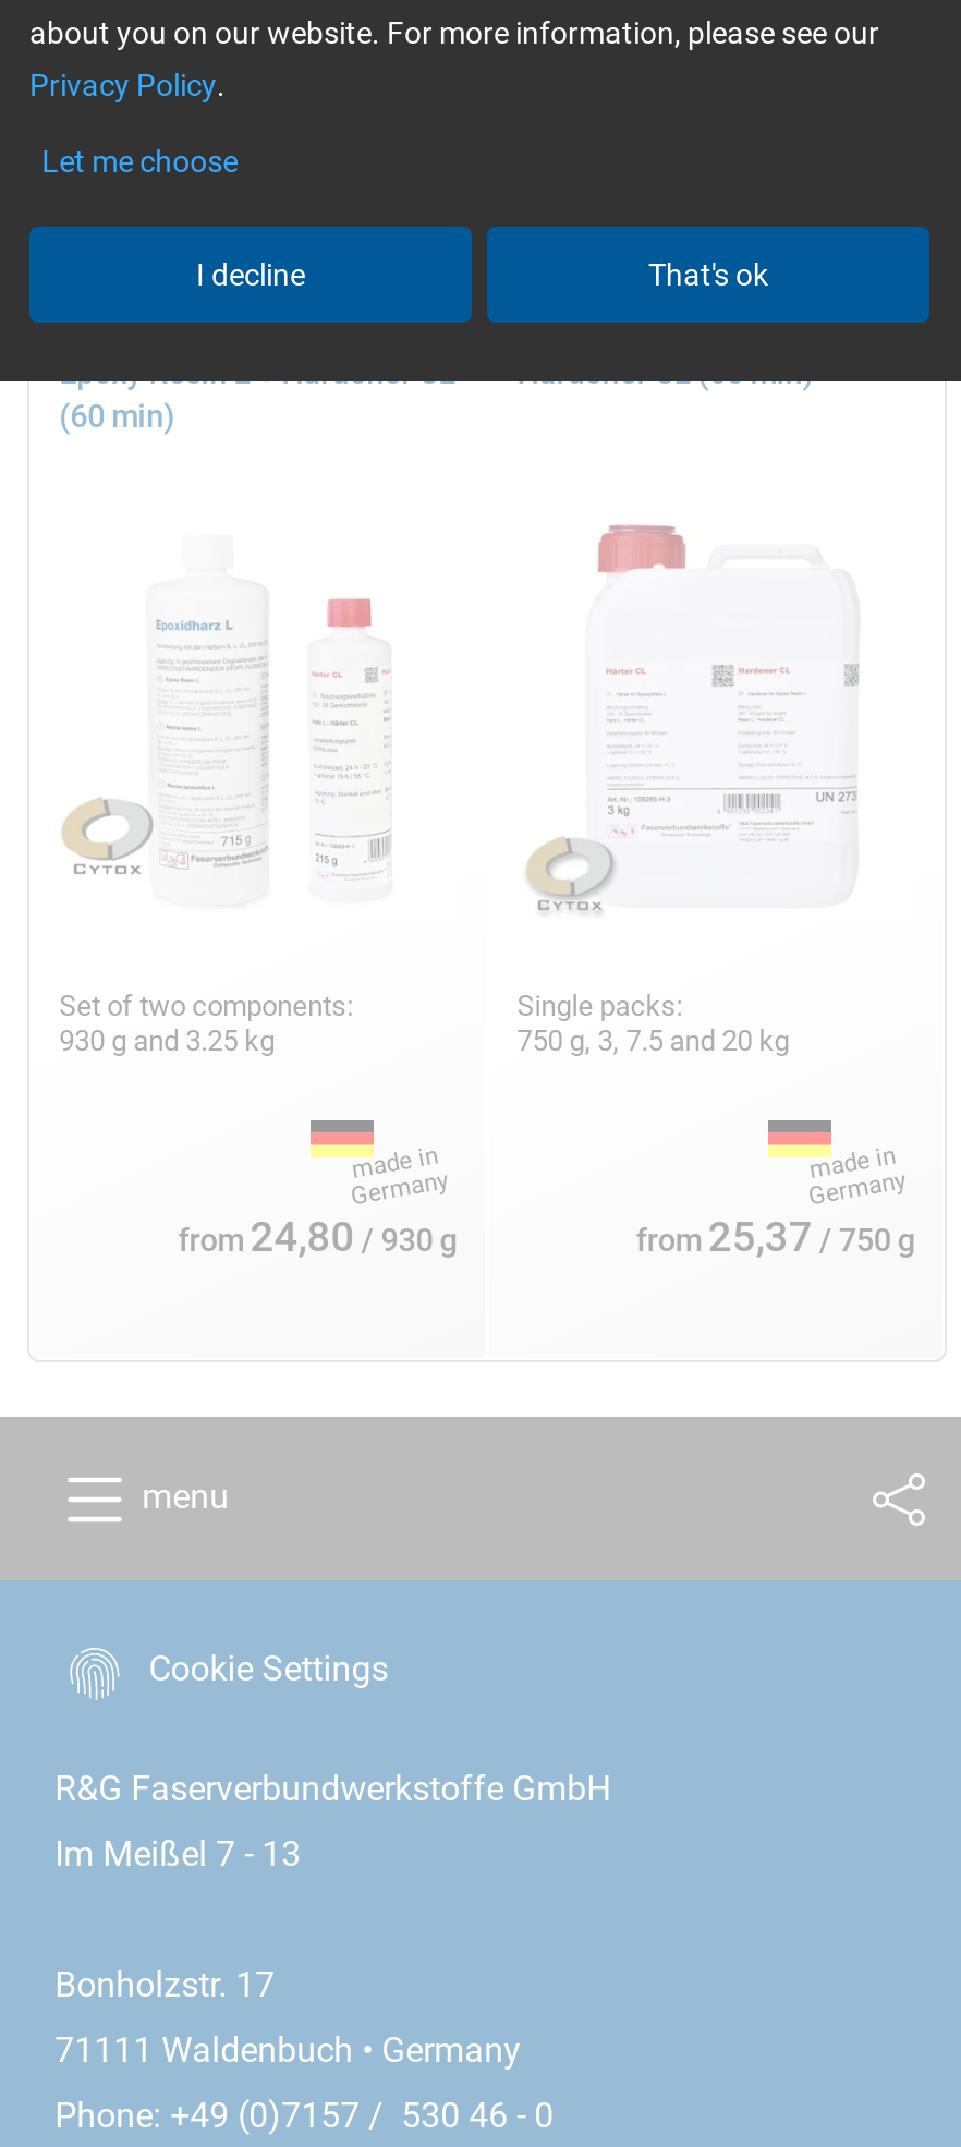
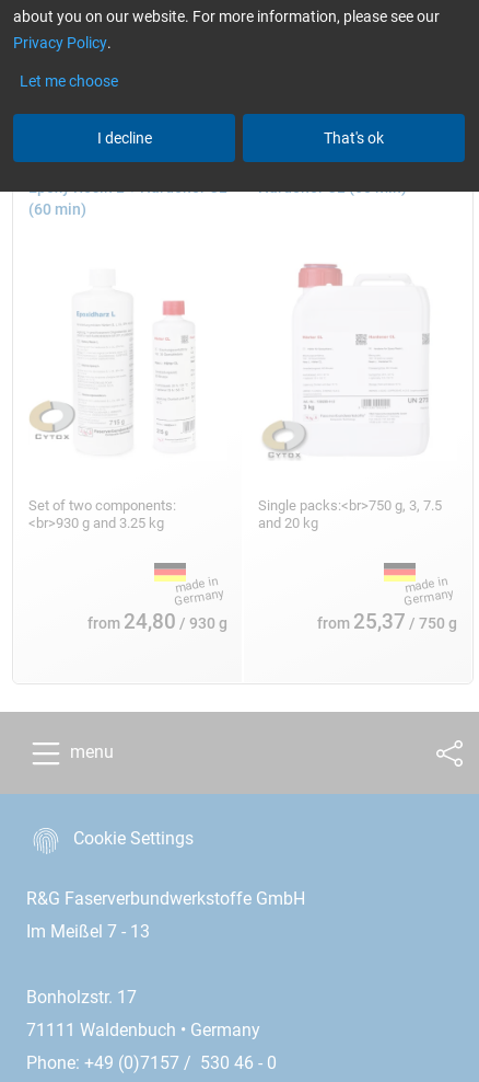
- Single packs:
- 750 g, 3, 7.5 and 20 kg
+ Single packs:<br>750 g, 3, 7.5
+ and 20 kg

- 930 g and 3.25 kg
+ <br>930 g and 3.25 kg
